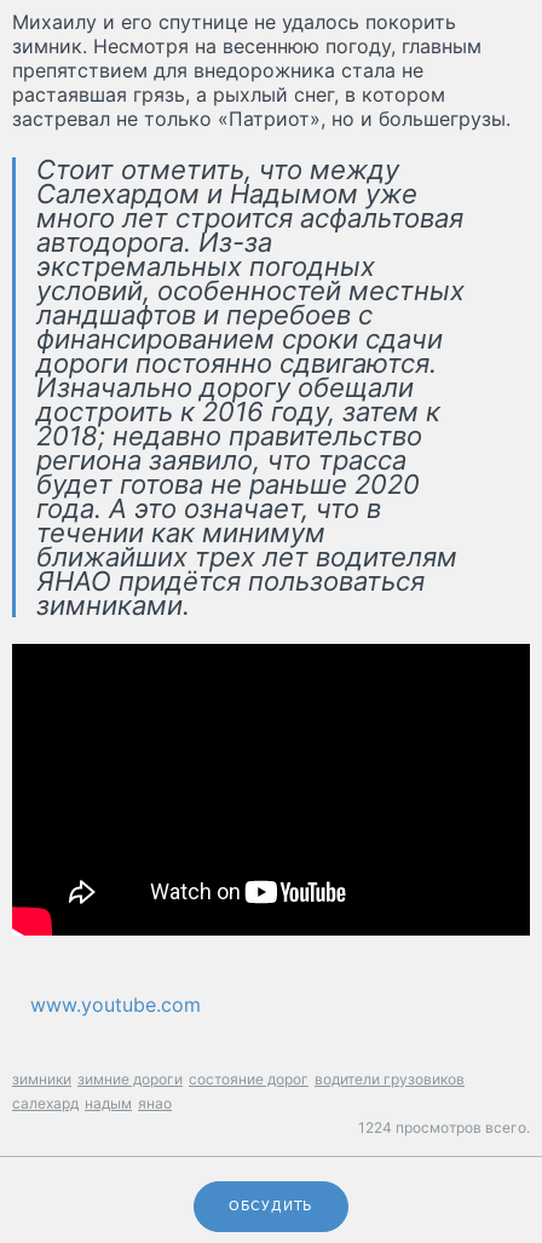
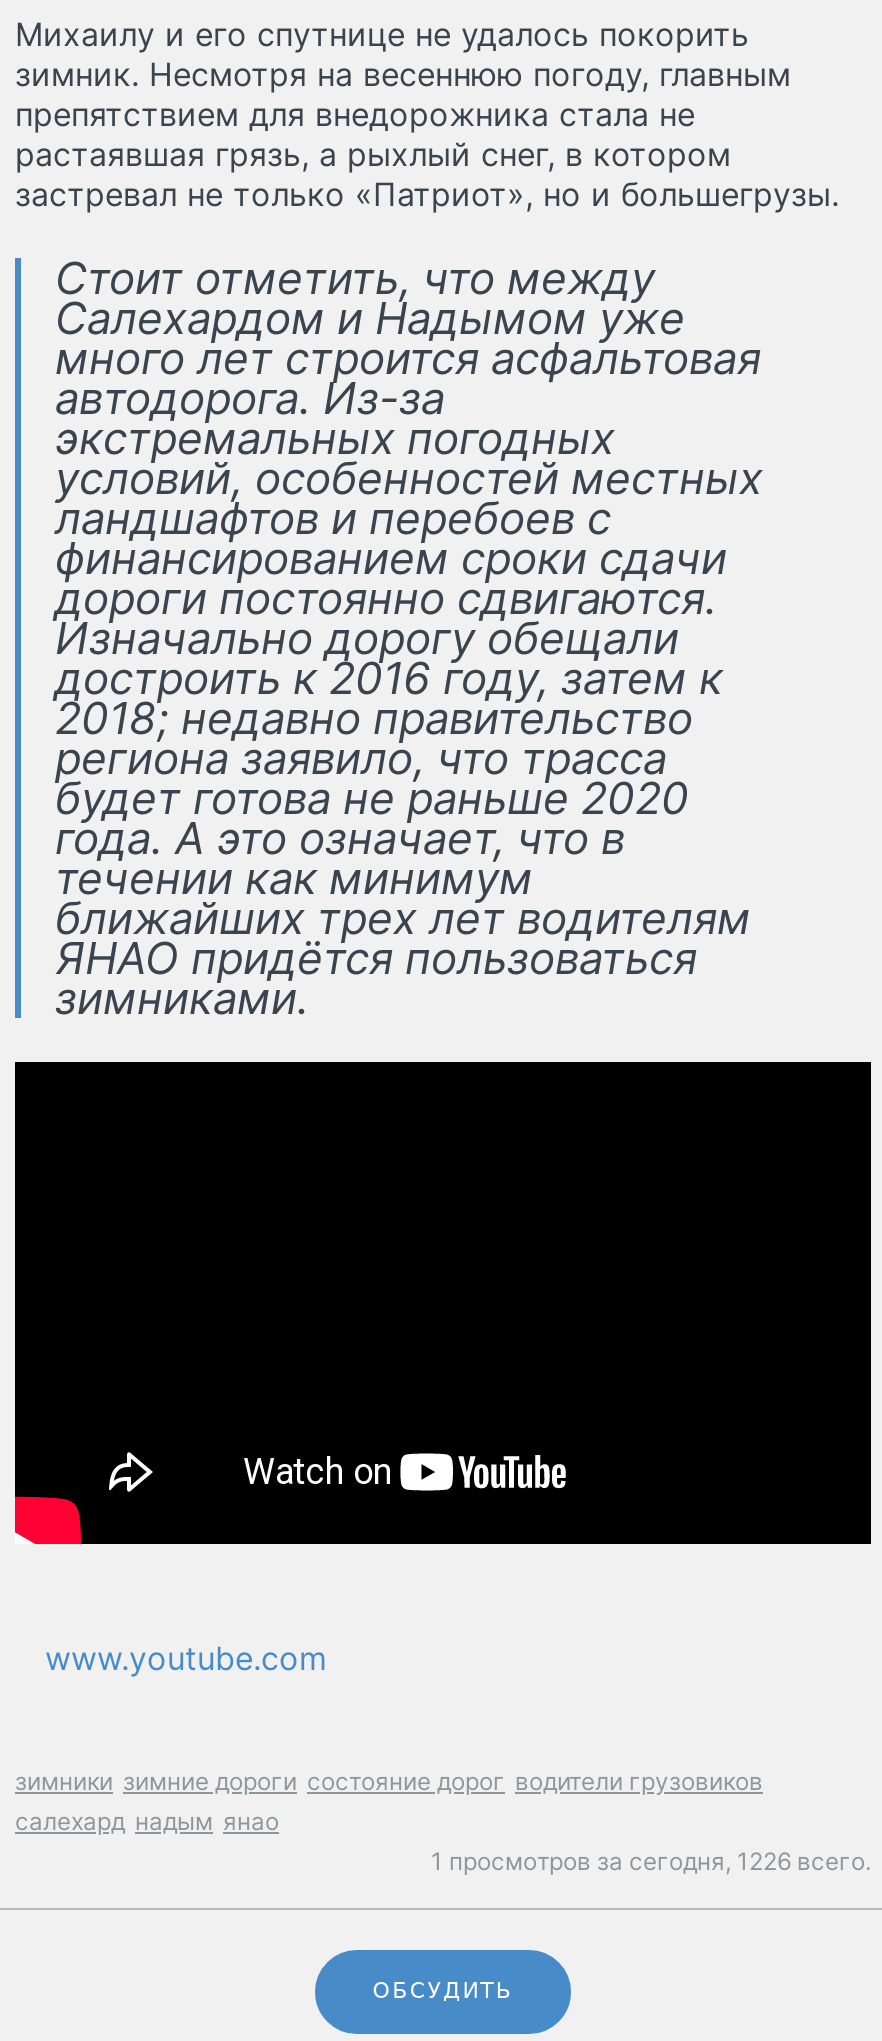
- 1224 просмотров всего.
+ 1 просмотров за сегодня, 1226 всего.
